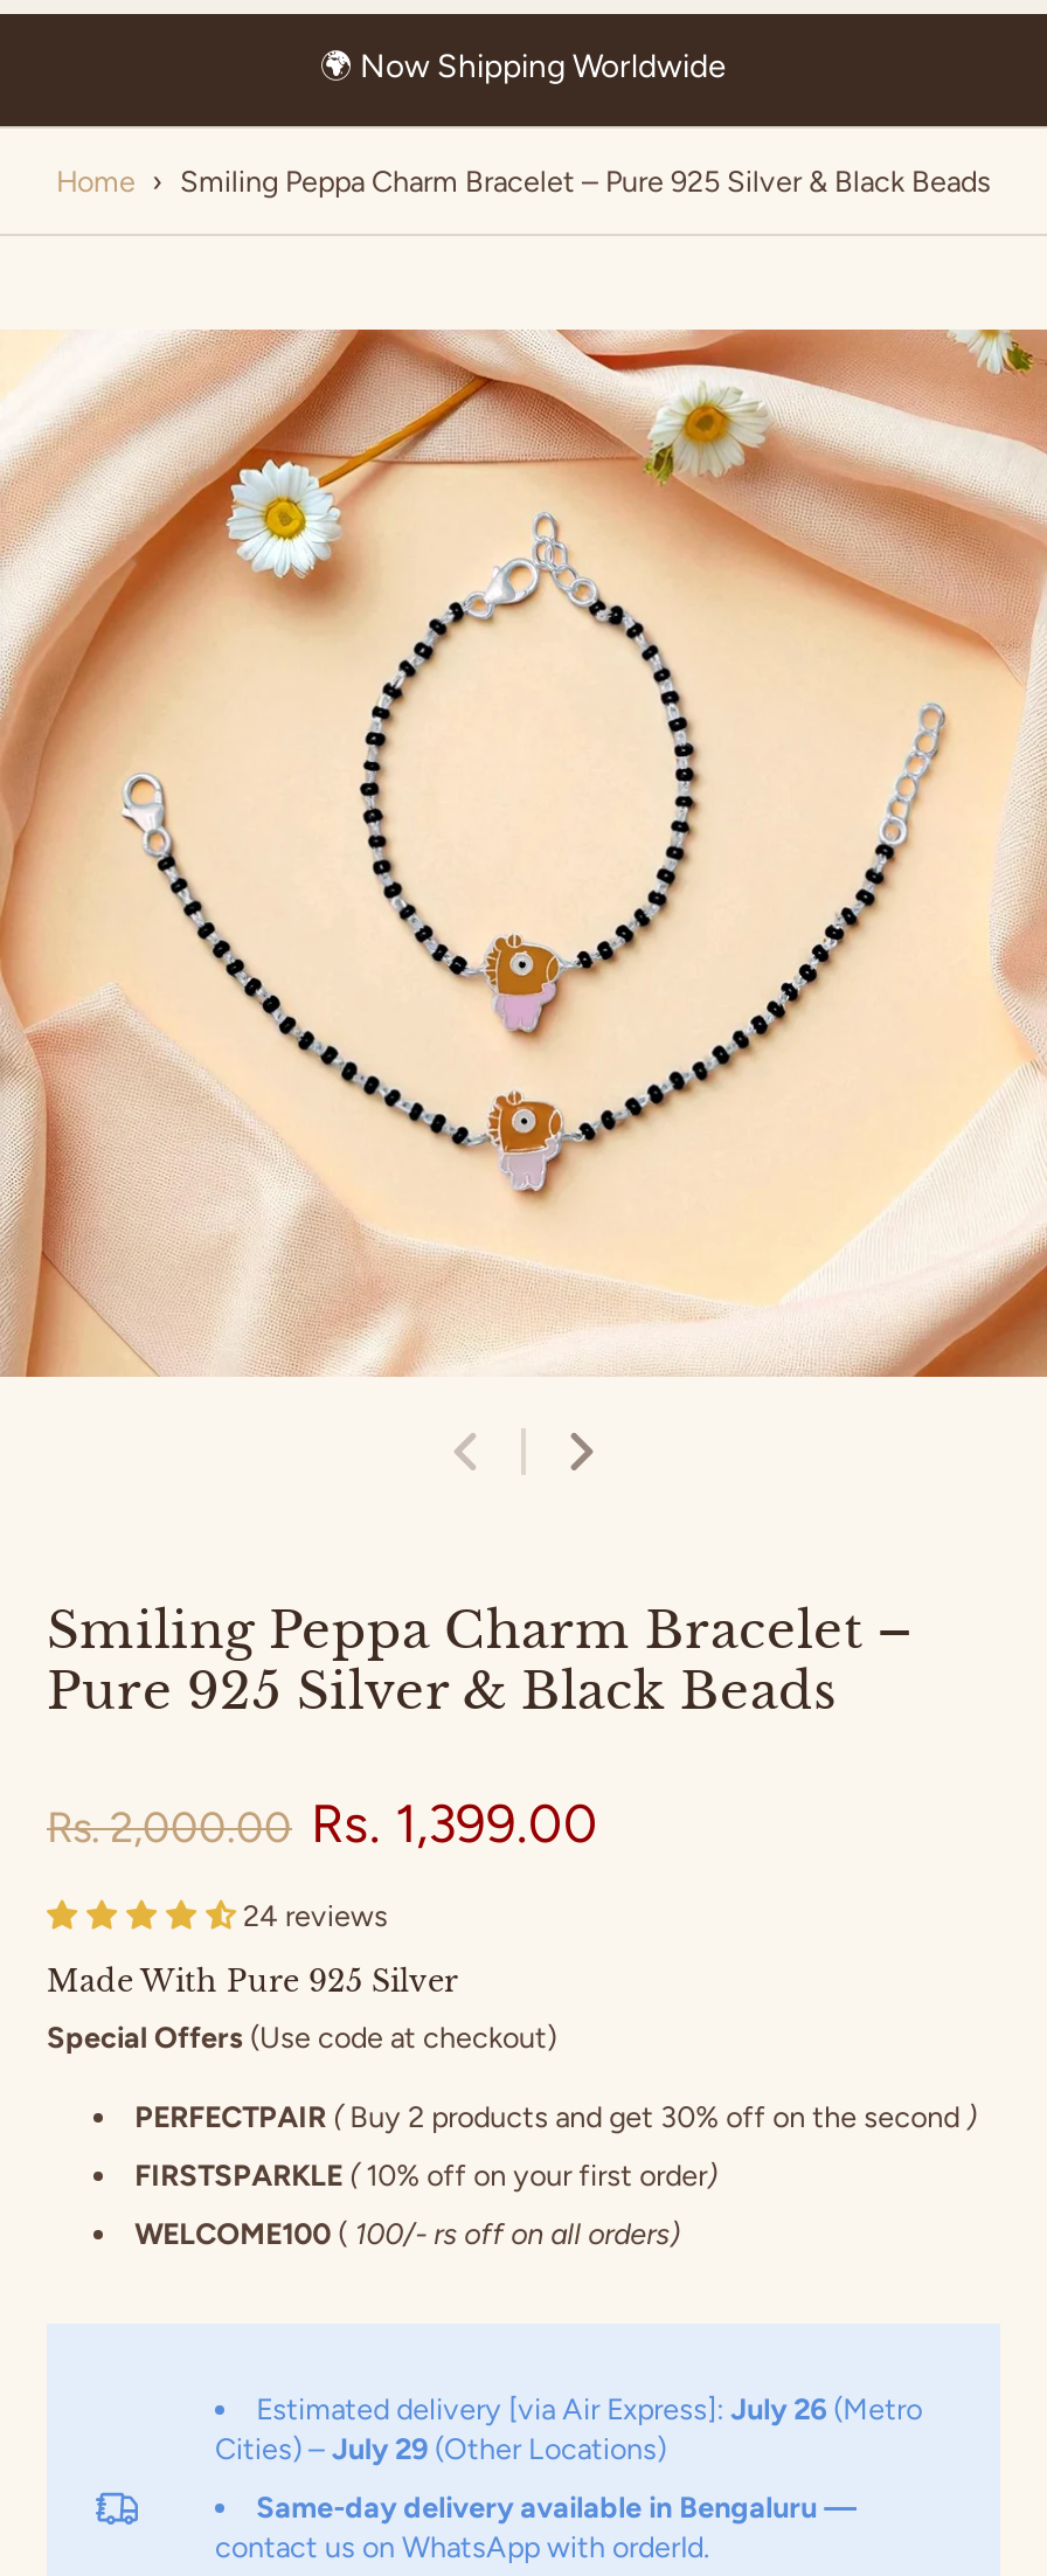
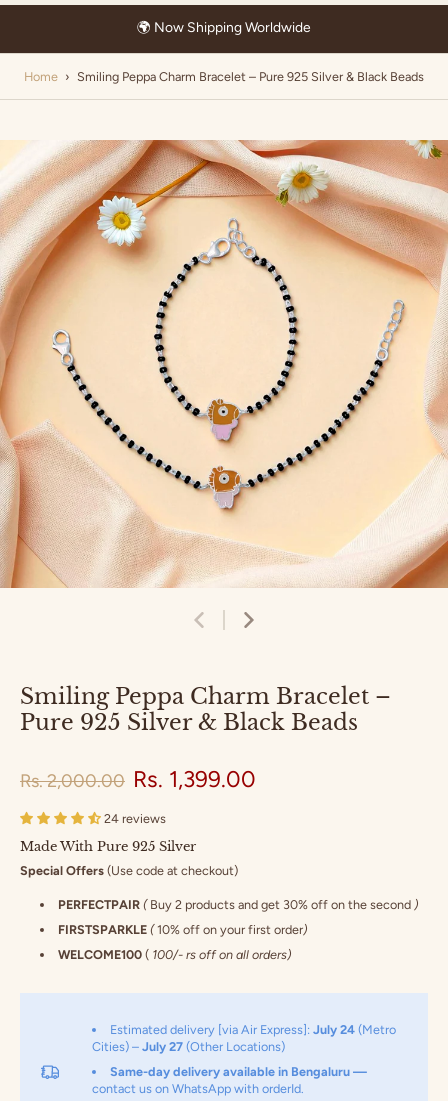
- Estimated delivery [via Air Express]: July 26 (Metro
+ Estimated delivery [via Air Express]: July 24 (Metro

- Cities) – July 29 (Other Locations)
+ Cities) – July 27 (Other Locations)
